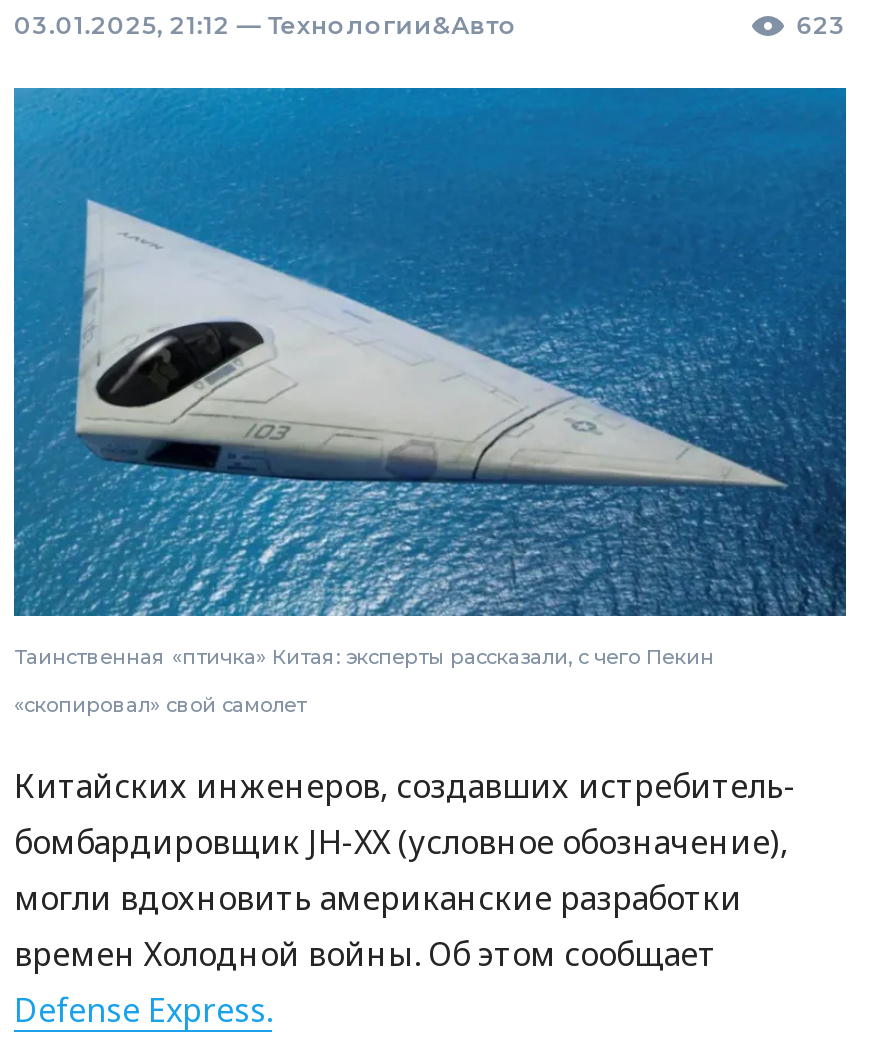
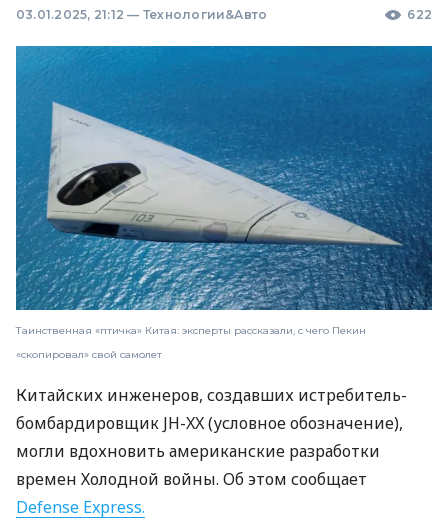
- 623
+ 622
